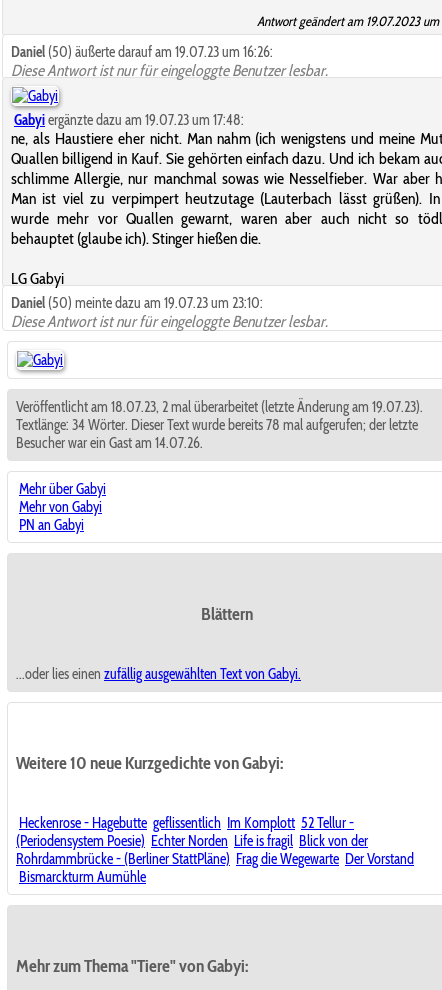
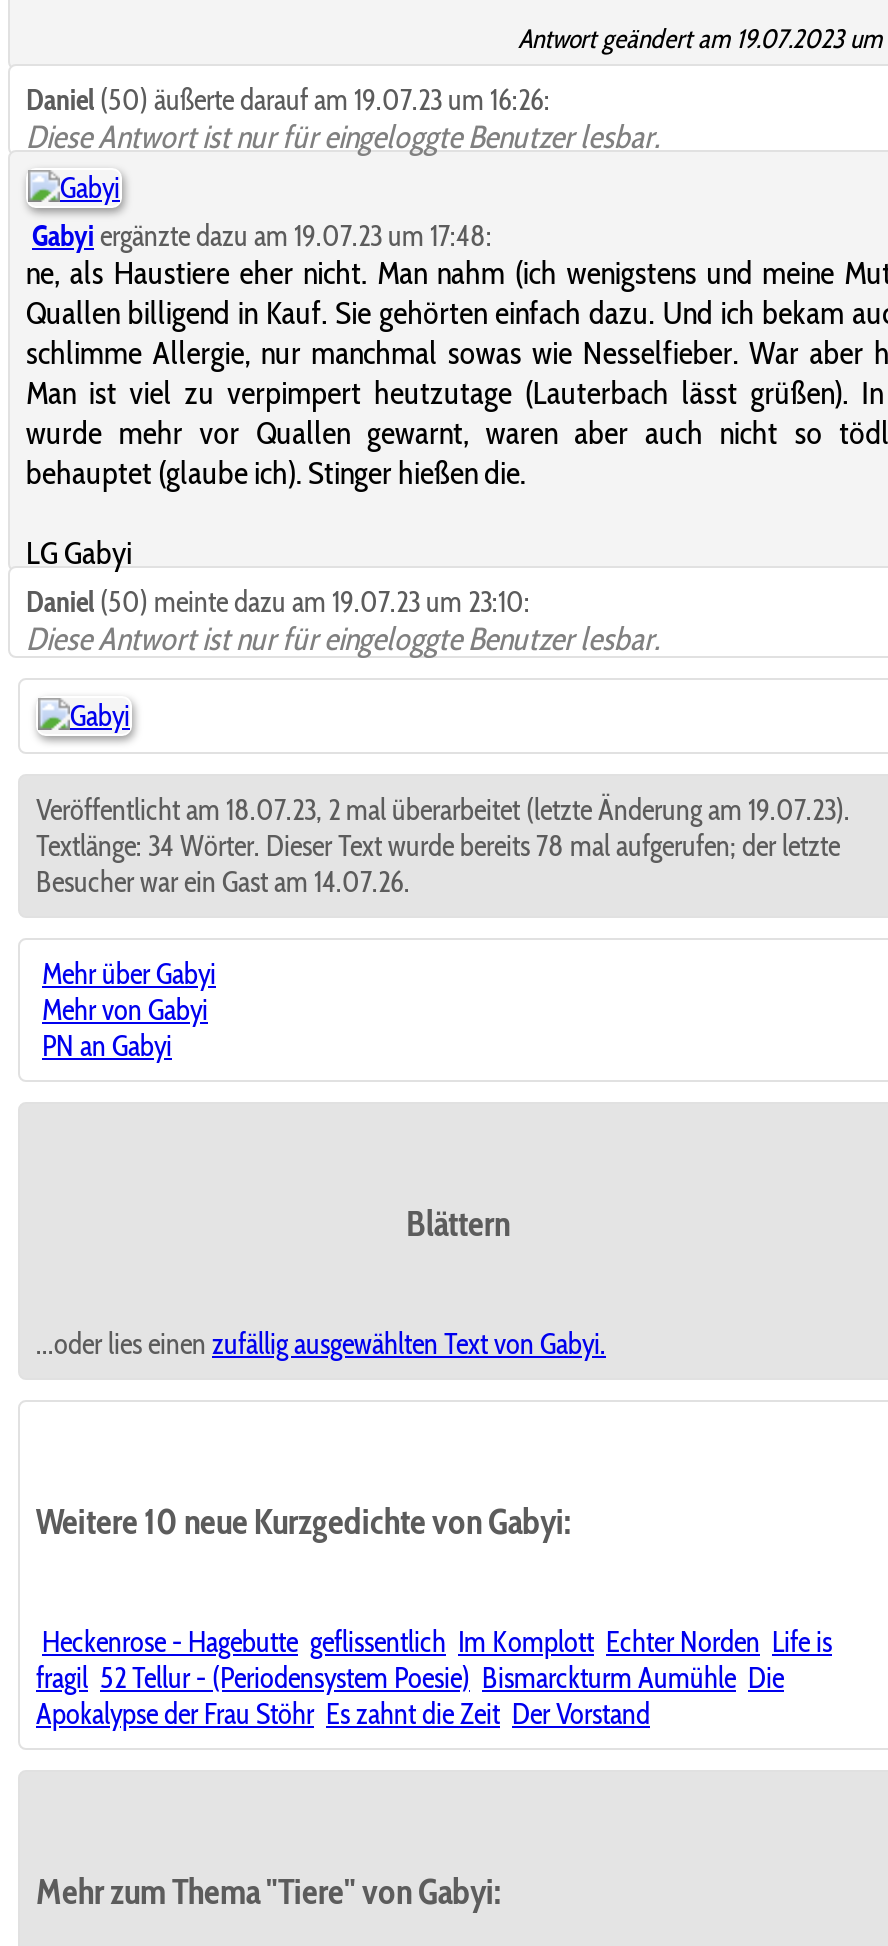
- Heckenrose - Hagebutte geflissentlich Im Komplott 52 Tellur -
- (Periodensystem Poesie) Echter Norden Life is fragil Blick von der
- Rohrdammbrücke - (Berliner StattPläne) Frag die Wegewarte Der Vorstand
- Bismarckturm Aumühle
+ Heckenrose - Hagebutte geflissentlich Im Komplott Echter Norden Life is
+ fragil 52 Tellur - (Periodensystem Poesie) Bismarckturm Aumühle Die
+ Apokalypse der Frau Stöhr Es zahnt die Zeit Der Vorstand
